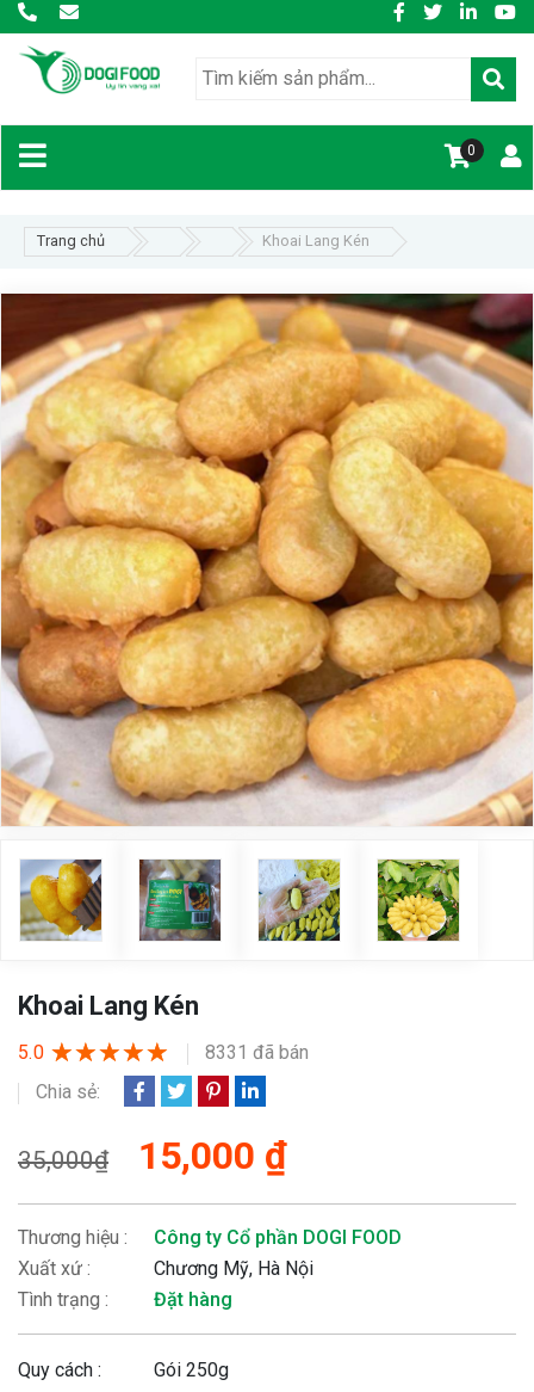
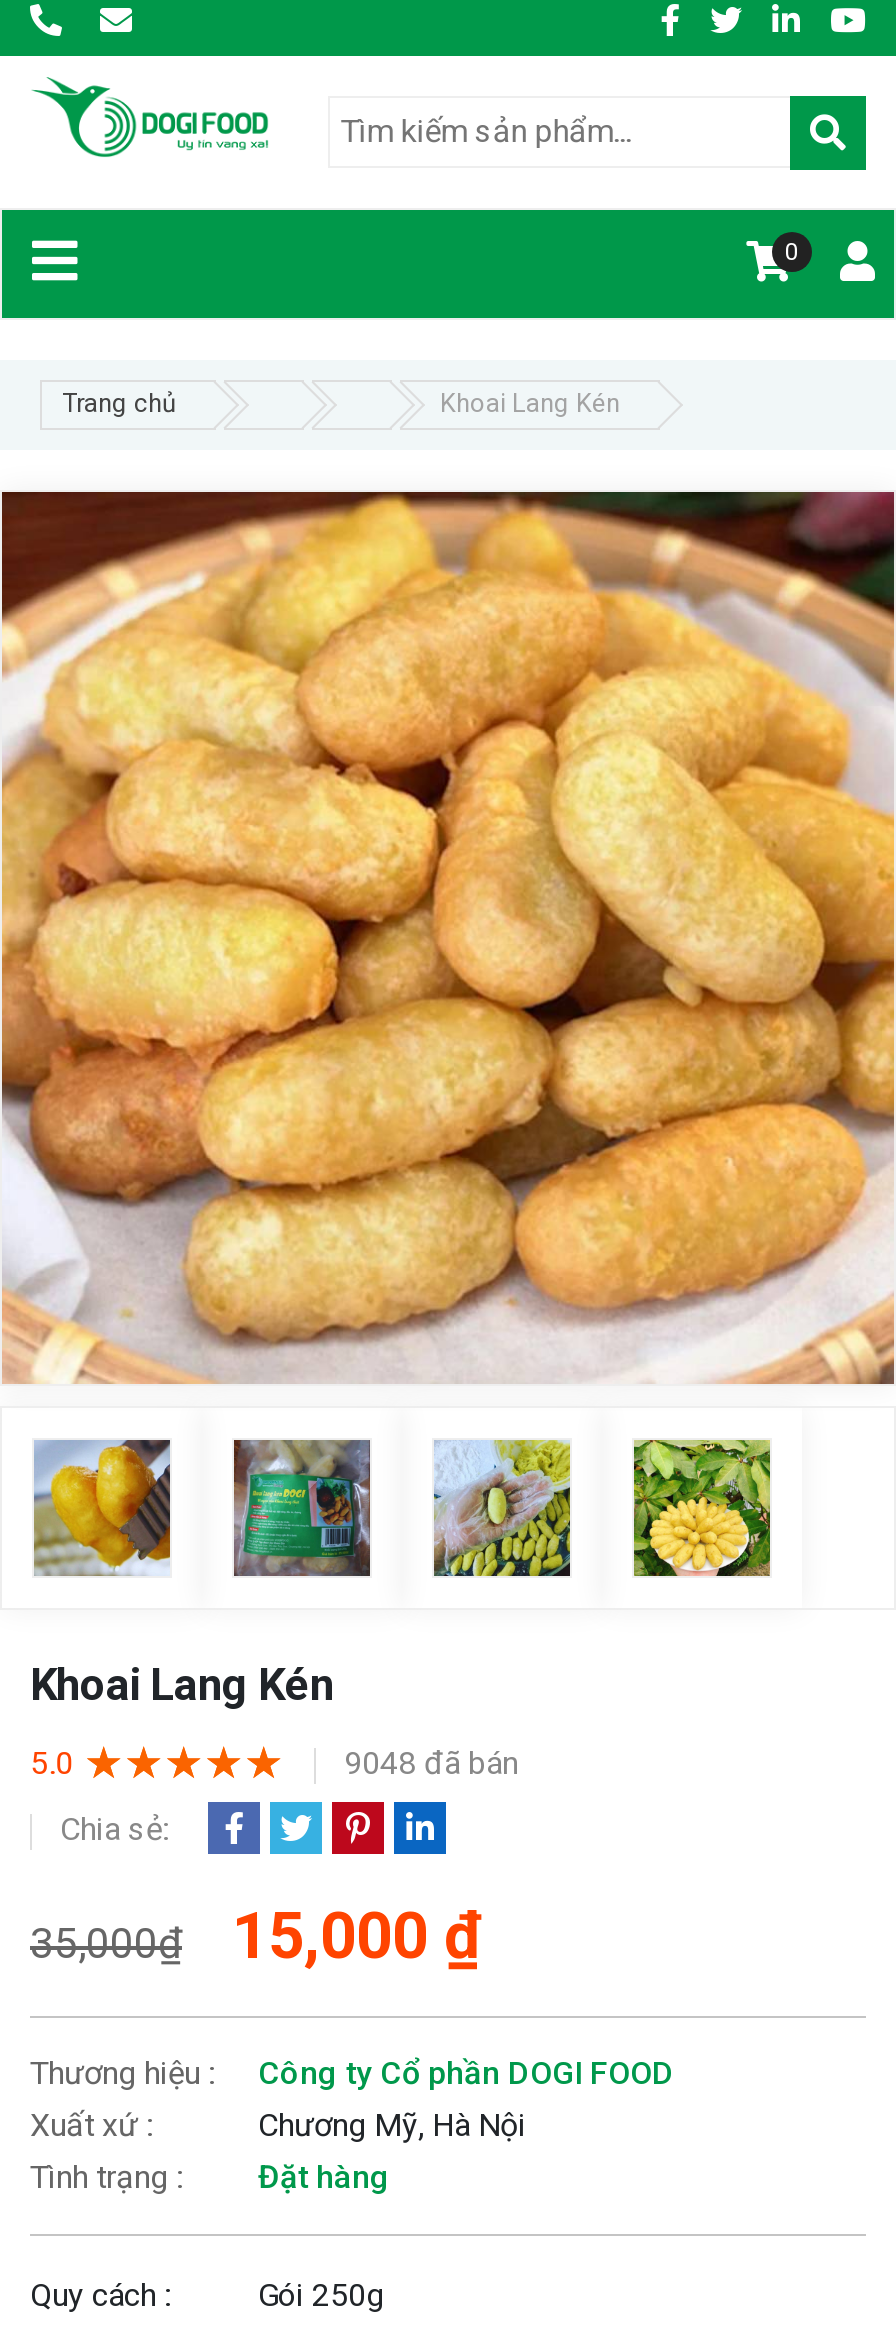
- 8331 đã bán
+ 9048 đã bán
